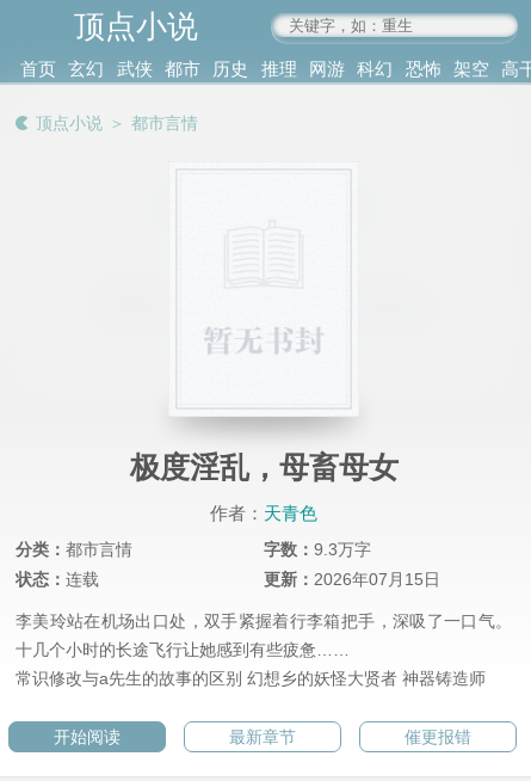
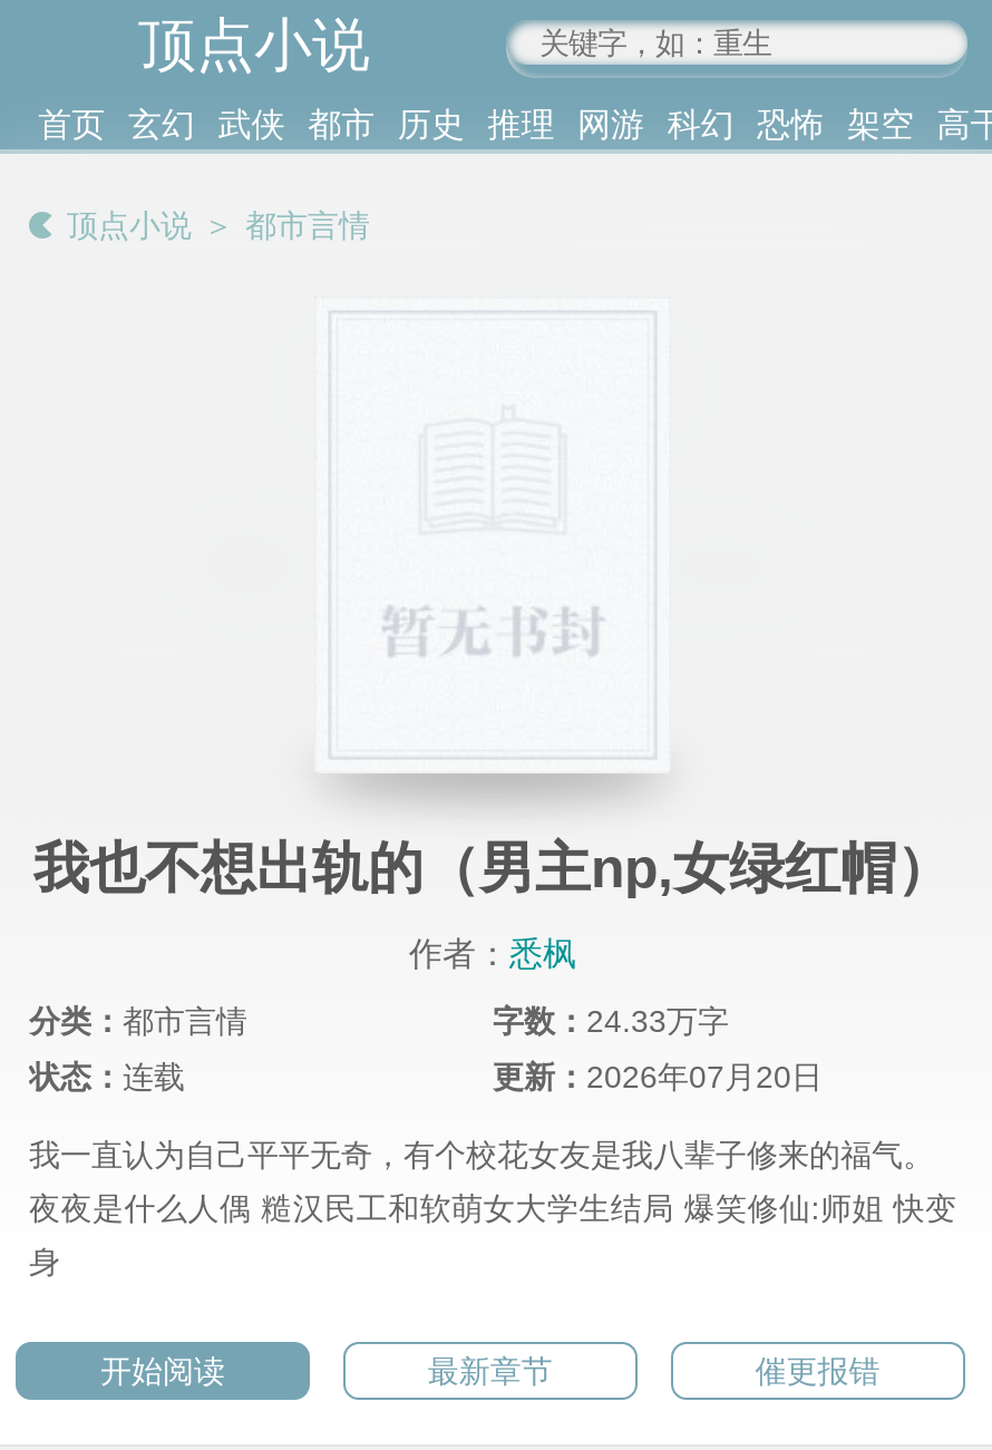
- 极度淫乱，母畜母女
+ 我也不想出轨的（男主np,女绿红帽）

- 作者：天青色
+ 作者：悉枫

- 字数：9.3万字
+ 字数：24.33万字

- 更新：2026年07月15日
+ 更新：2026年07月20日

- 李美玲站在机场出口处，双手紧握着行李箱把手，深吸了一口气。
+ 我一直认为自己平平无奇，有个校花女友是我八辈子修来的福气。

- 十几个小时的长途飞行让她感到有些疲惫……
+ 夜夜是什么人偶 糙汉民工和软萌女大学生结局 爆笑修仙:师姐 快变

- 常识修改与a先生的故事的区别 幻想乡的妖怪大贤者 神器铸造师
+ 身
